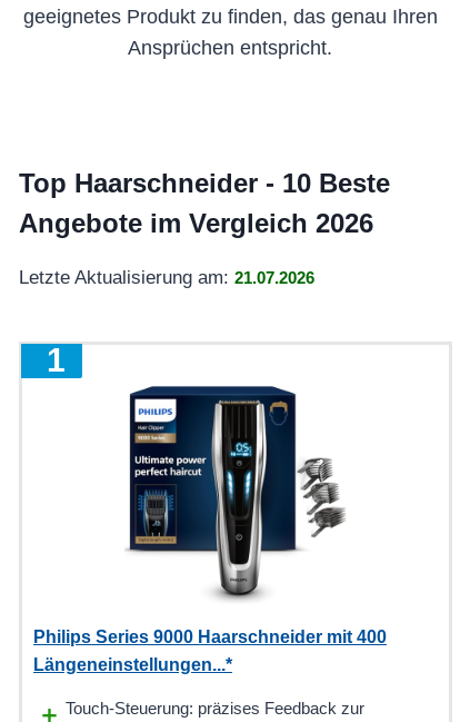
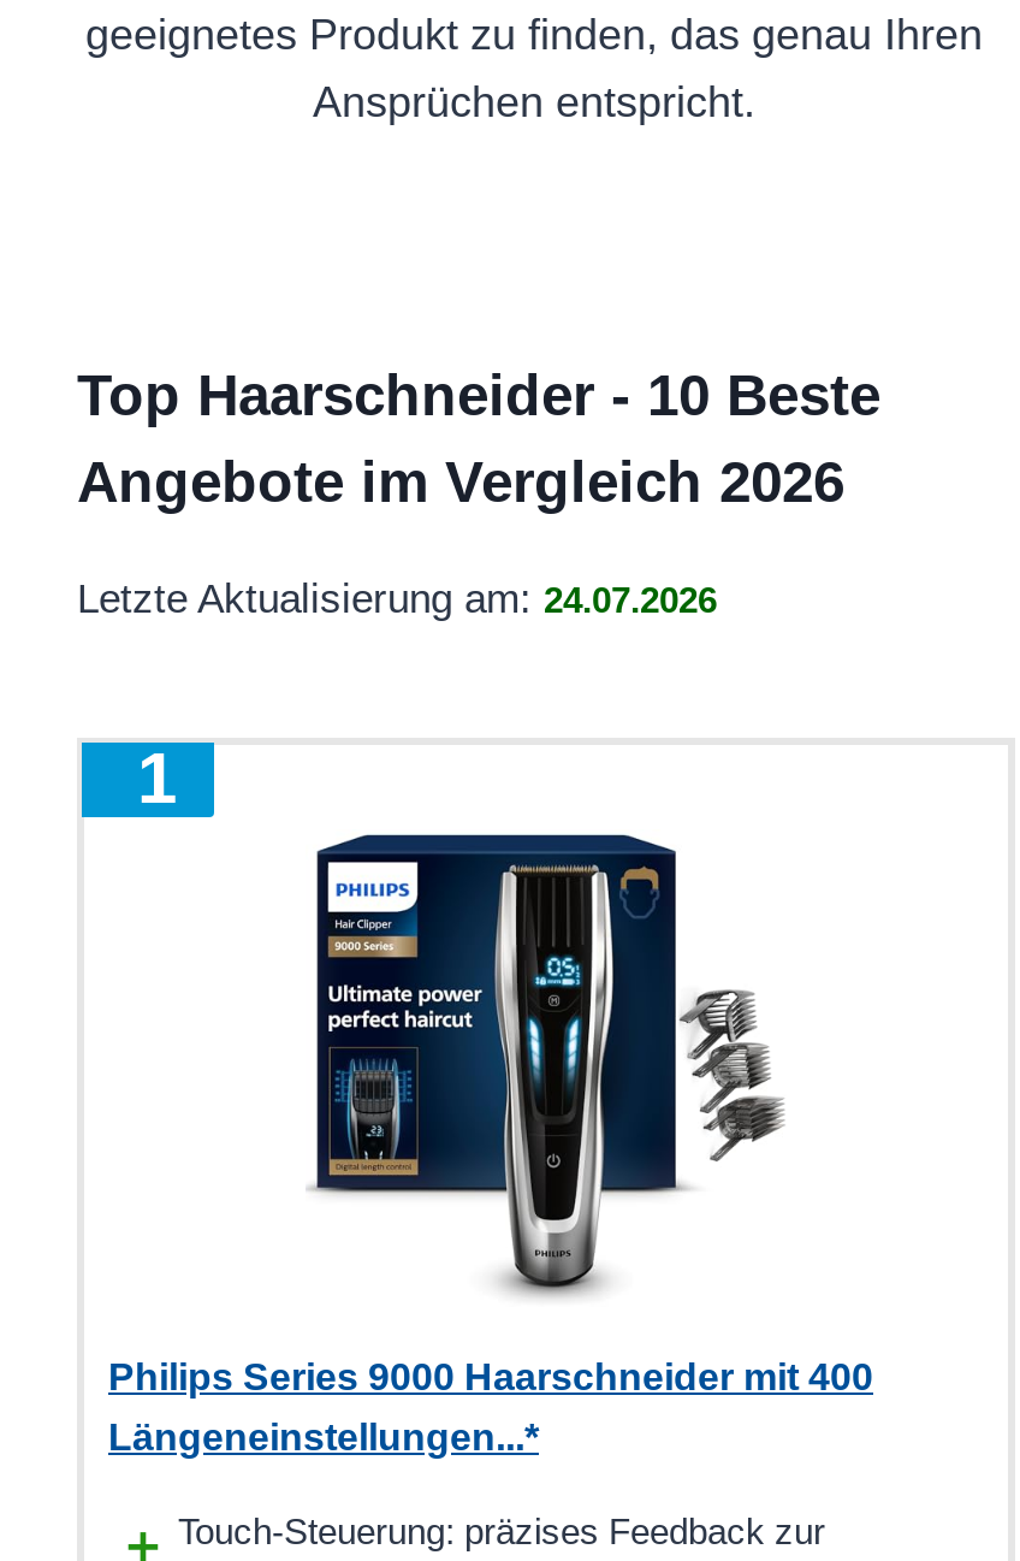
- Letzte Aktualisierung am: 21.07.2026
+ Letzte Aktualisierung am: 24.07.2026
